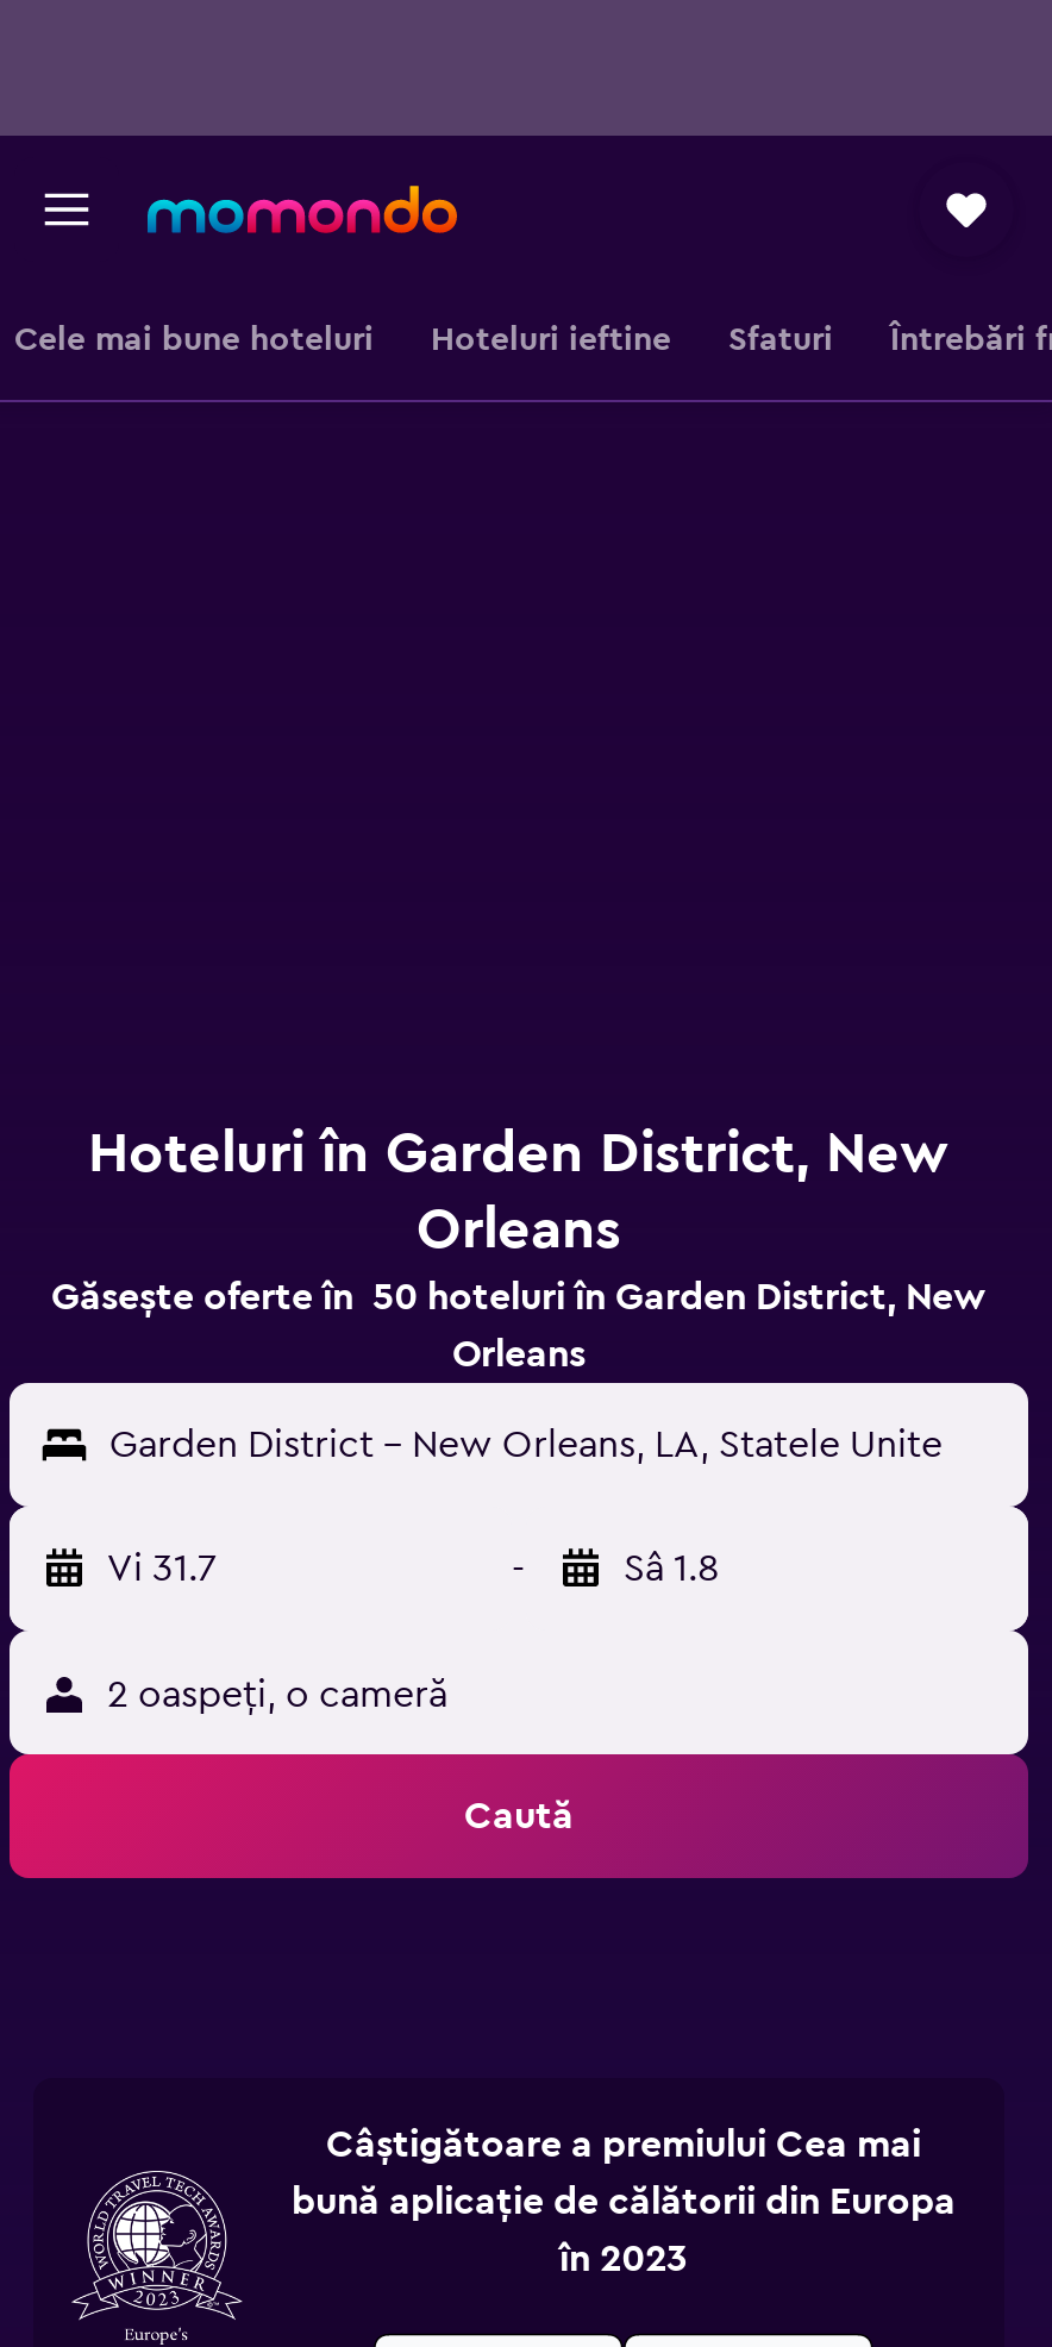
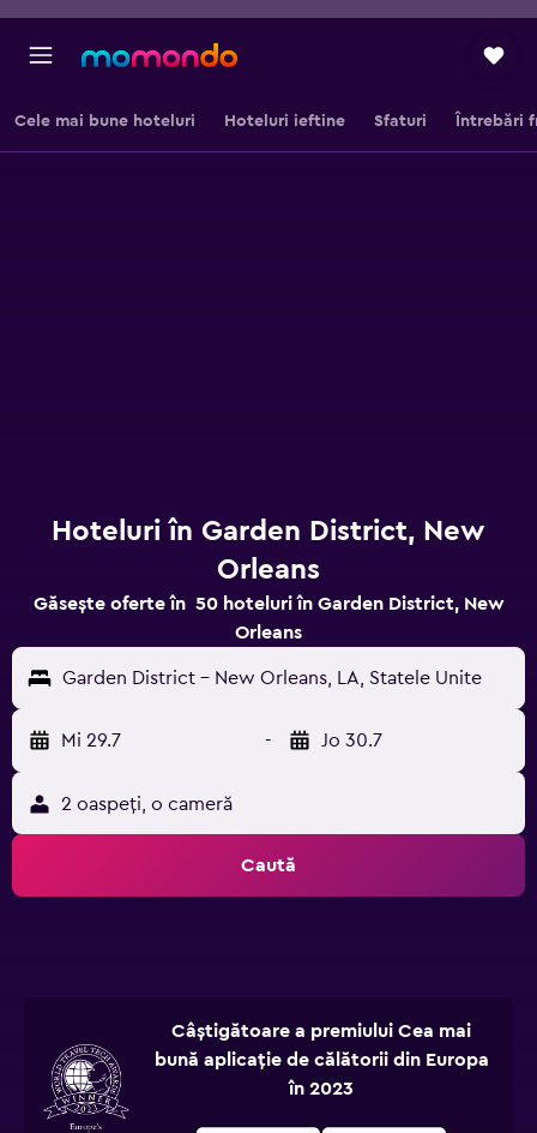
- Vi 31.7
+ Mi 29.7

- Sâ 1.8
+ Jo 30.7
